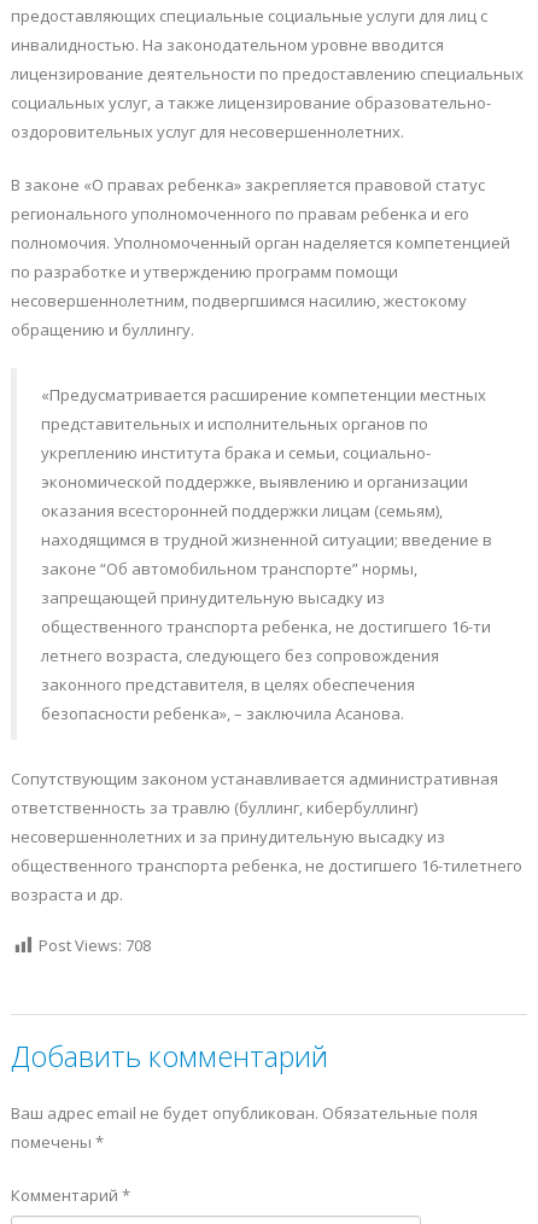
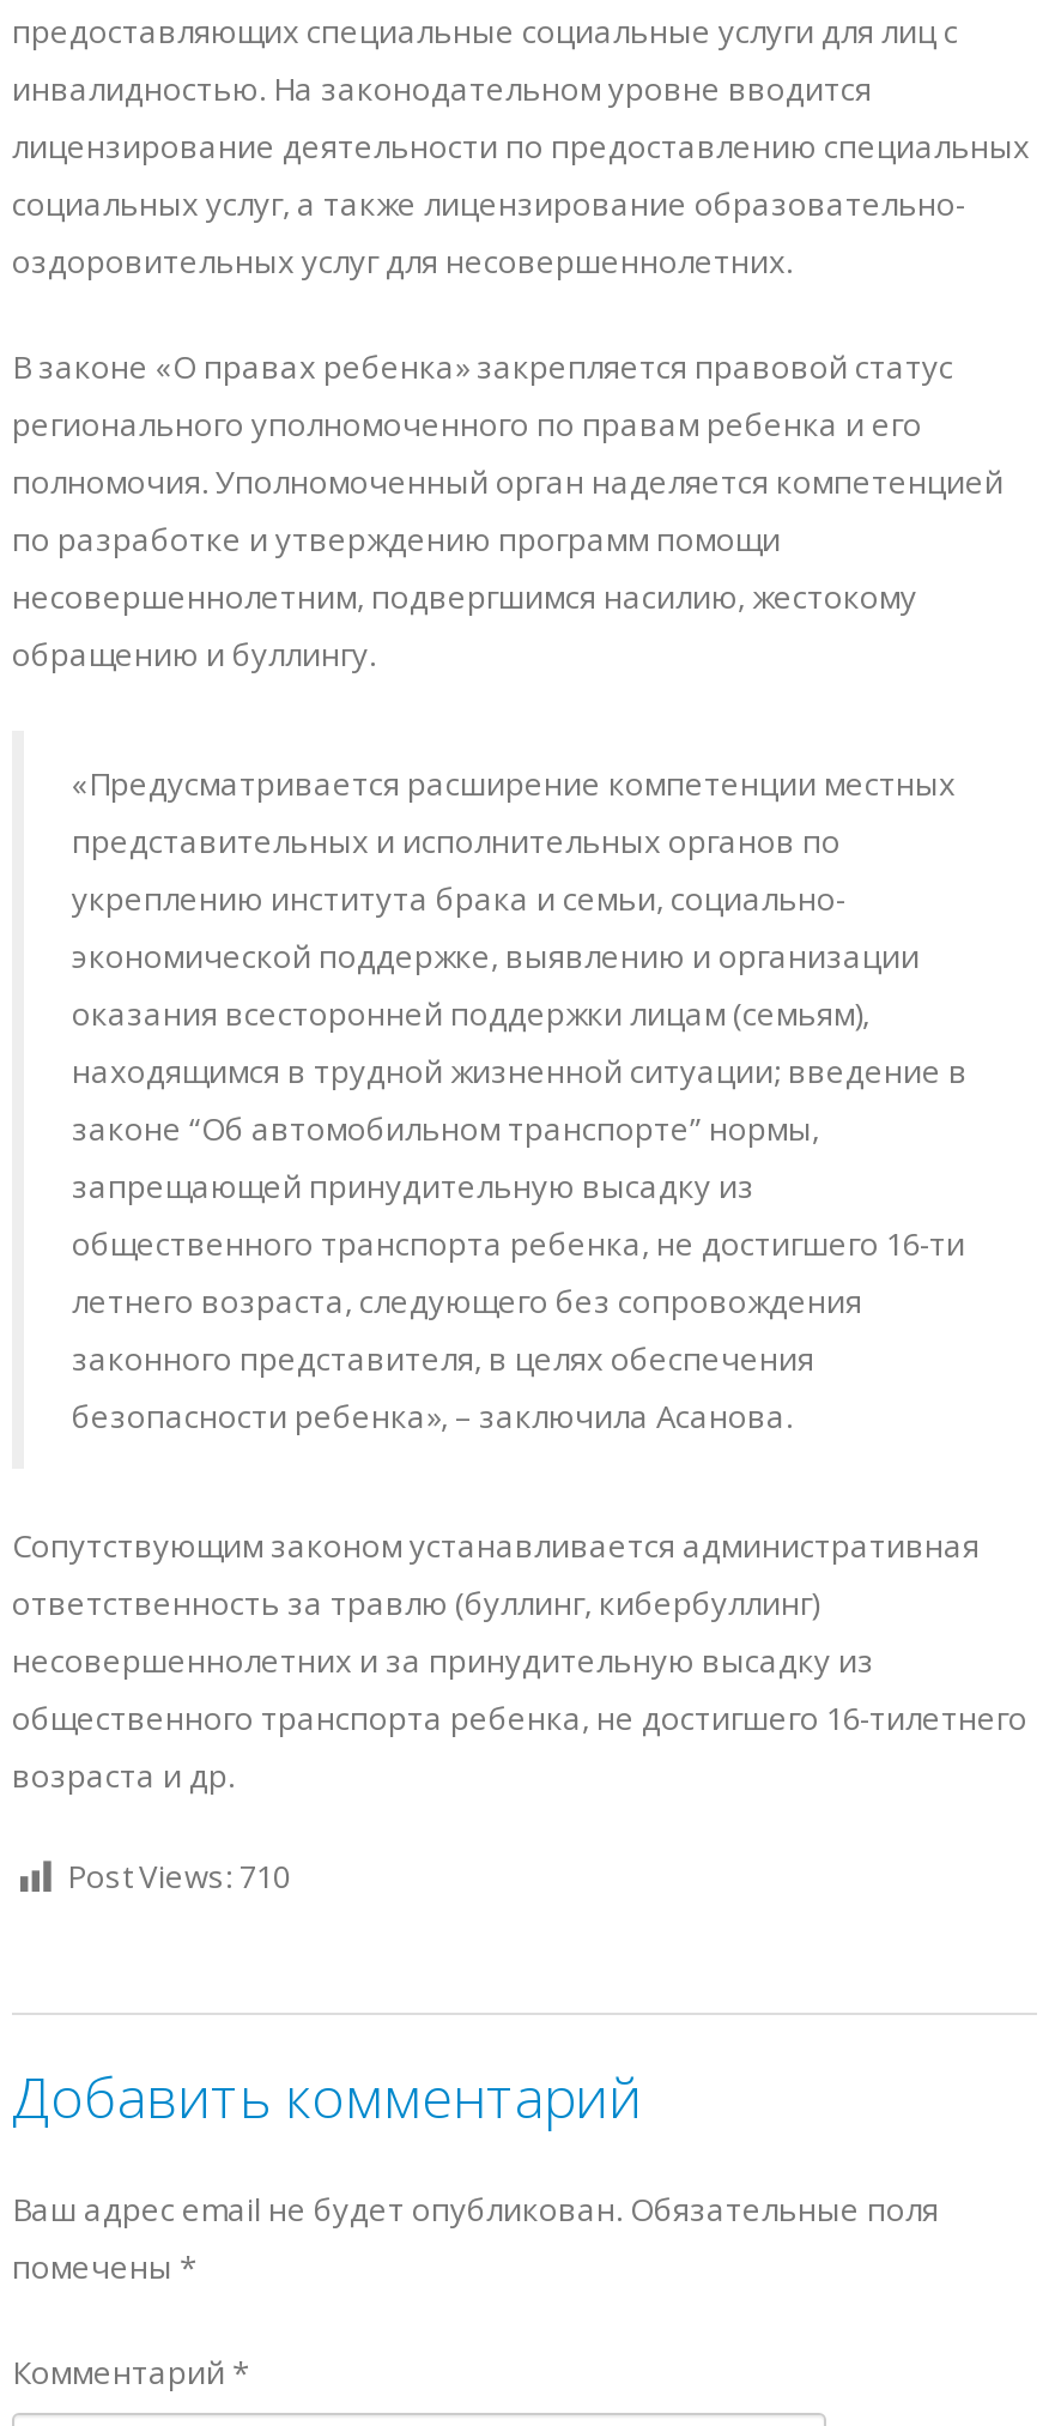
- Post Views: 708
+ Post Views: 710
